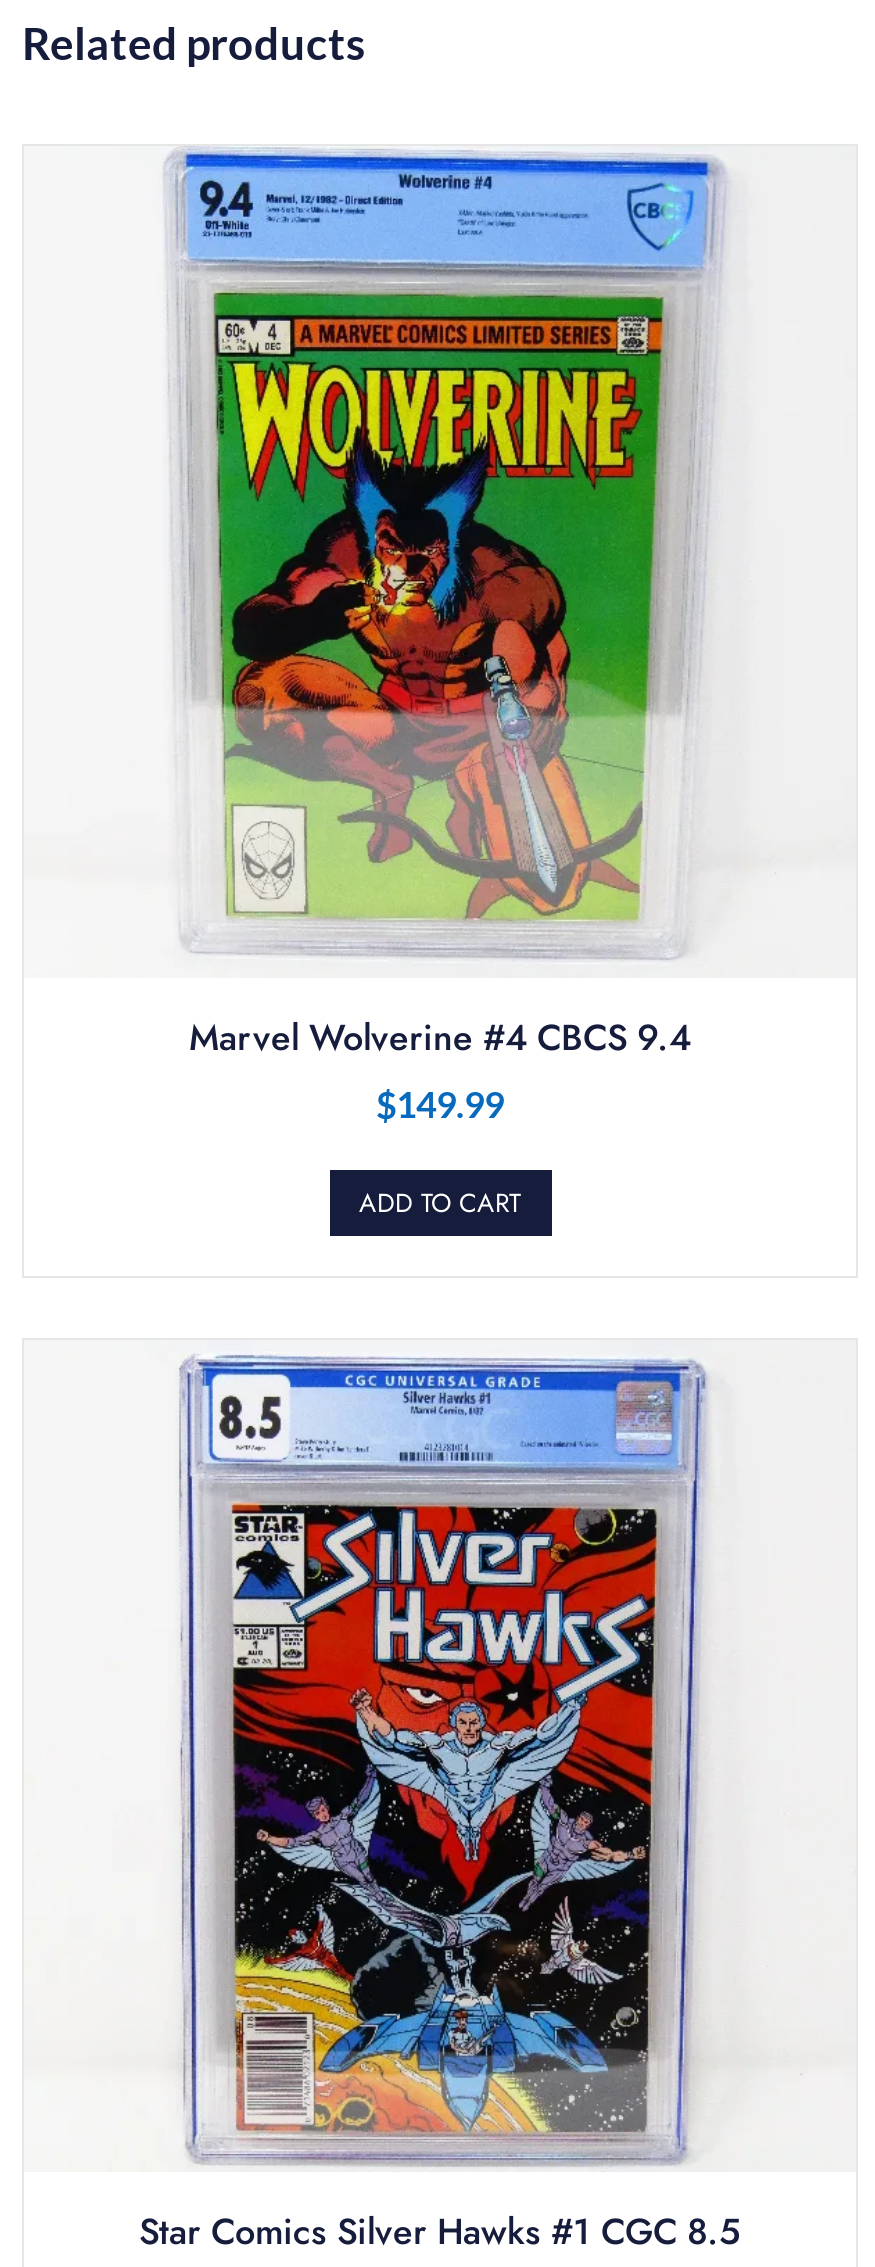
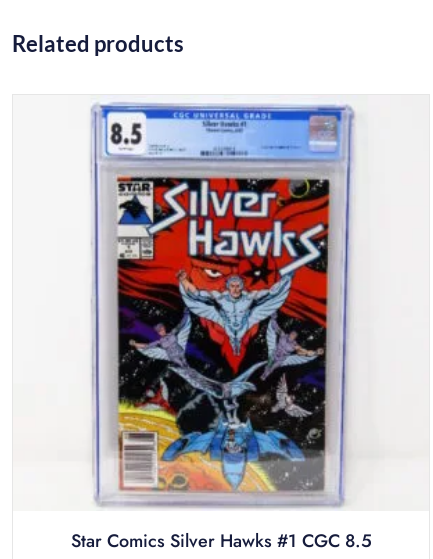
- [image]
- Marvel Wolverine #4 CBCS 9.4
- $149.99
- ADD TO CART
